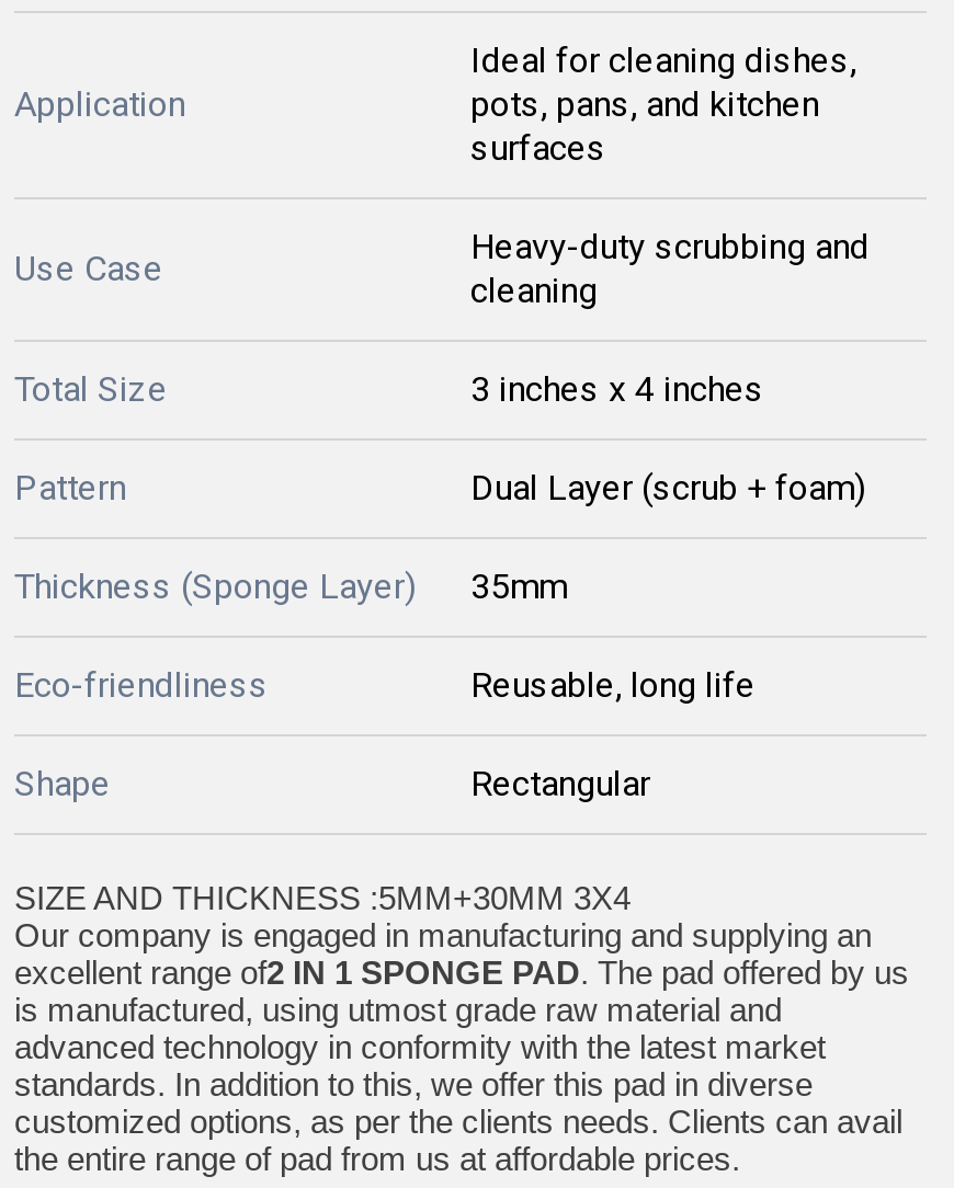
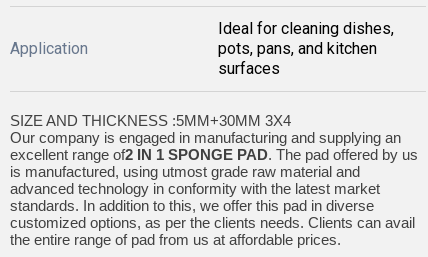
- Heavy-duty scrubbing and
- cleaning
- Total Size
- 3 inches x 4 inches
- Pattern
- Dual Layer (scrub + foam)
- Thickness (Sponge Layer)
- 35mm
- Eco-friendliness
- Reusable, long life
- Shape
- Rectangular

- Use Case
